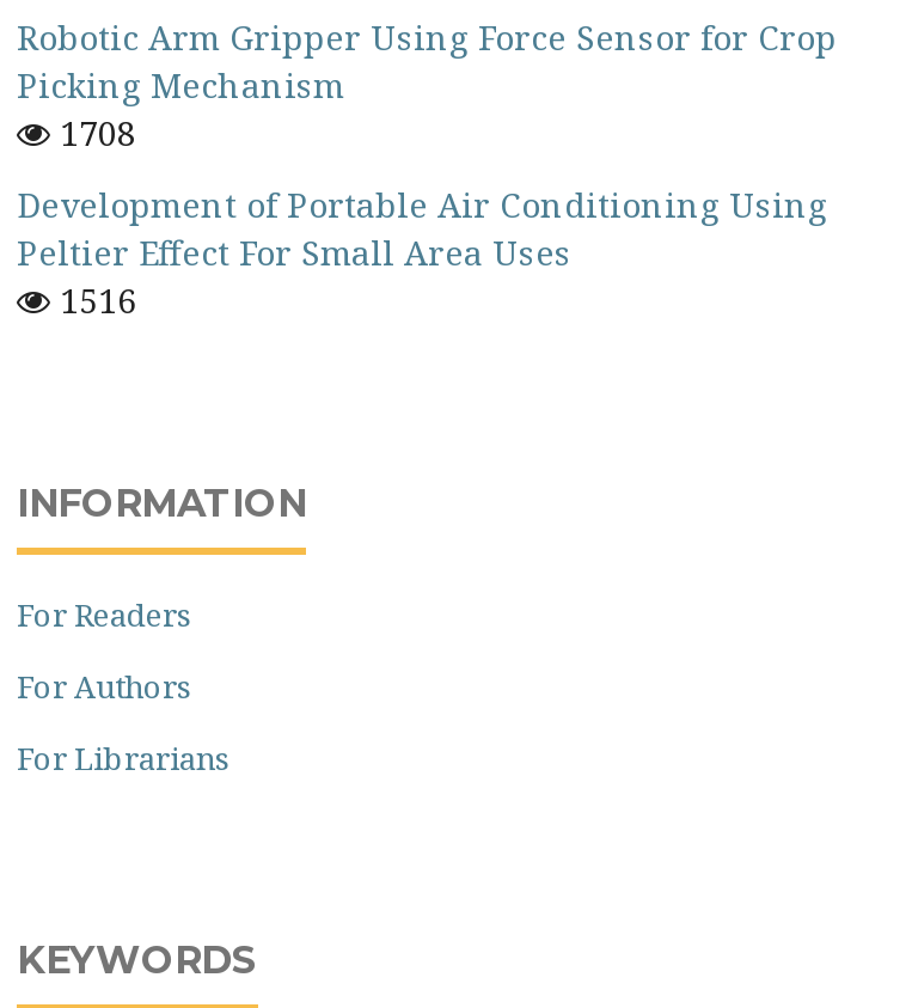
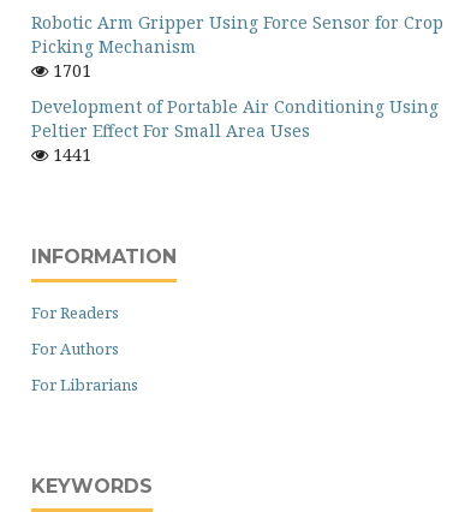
- 1708
+ 1701

- 1516
+ 1441
